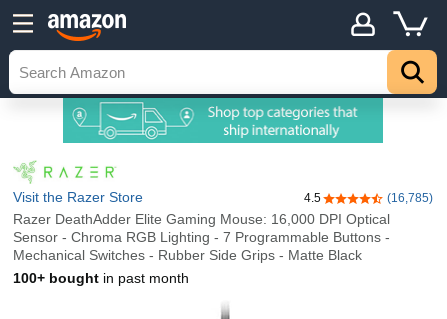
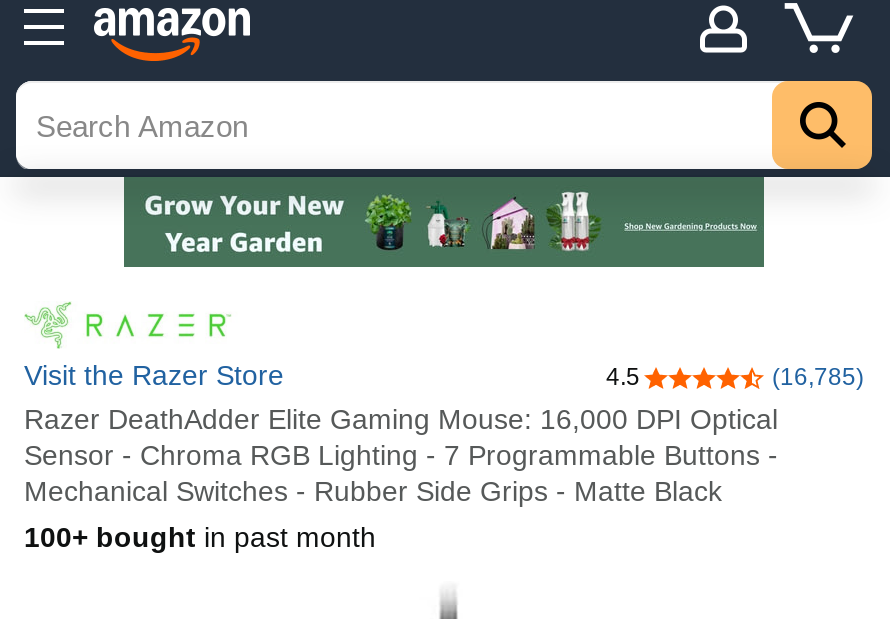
- [image]
+ [image]
